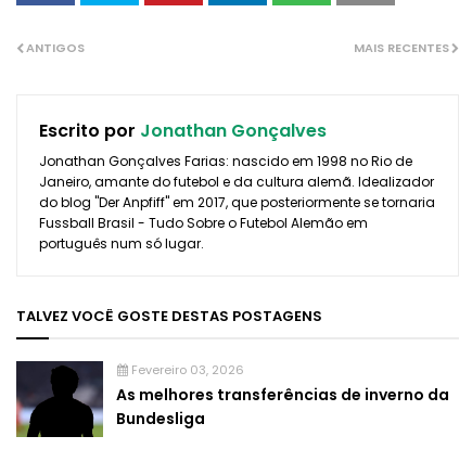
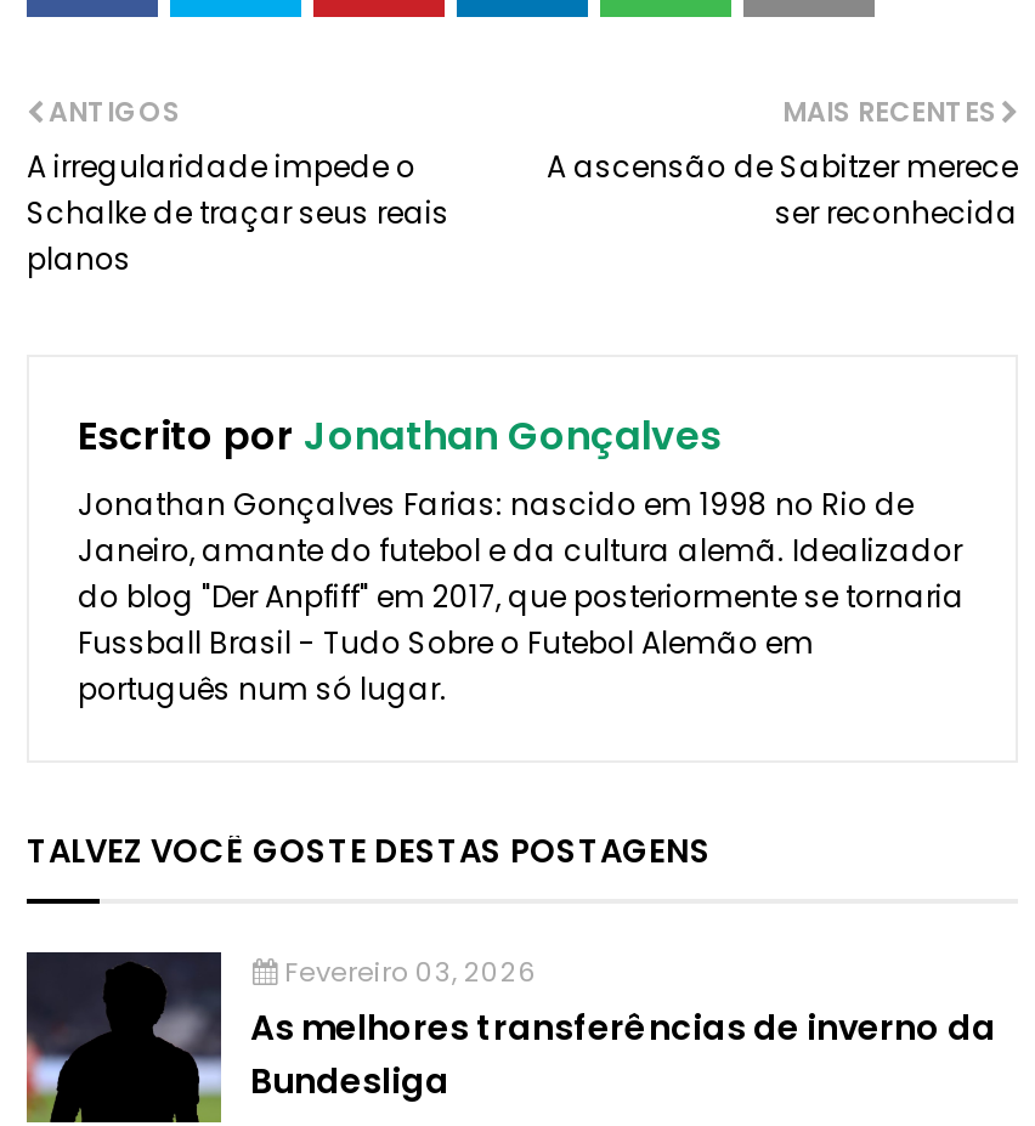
+ A irregularidade impede o
+ Schalke de traçar seus reais
+ planos

+ A ascensão de Sabitzer merece
+ ser reconhecida
